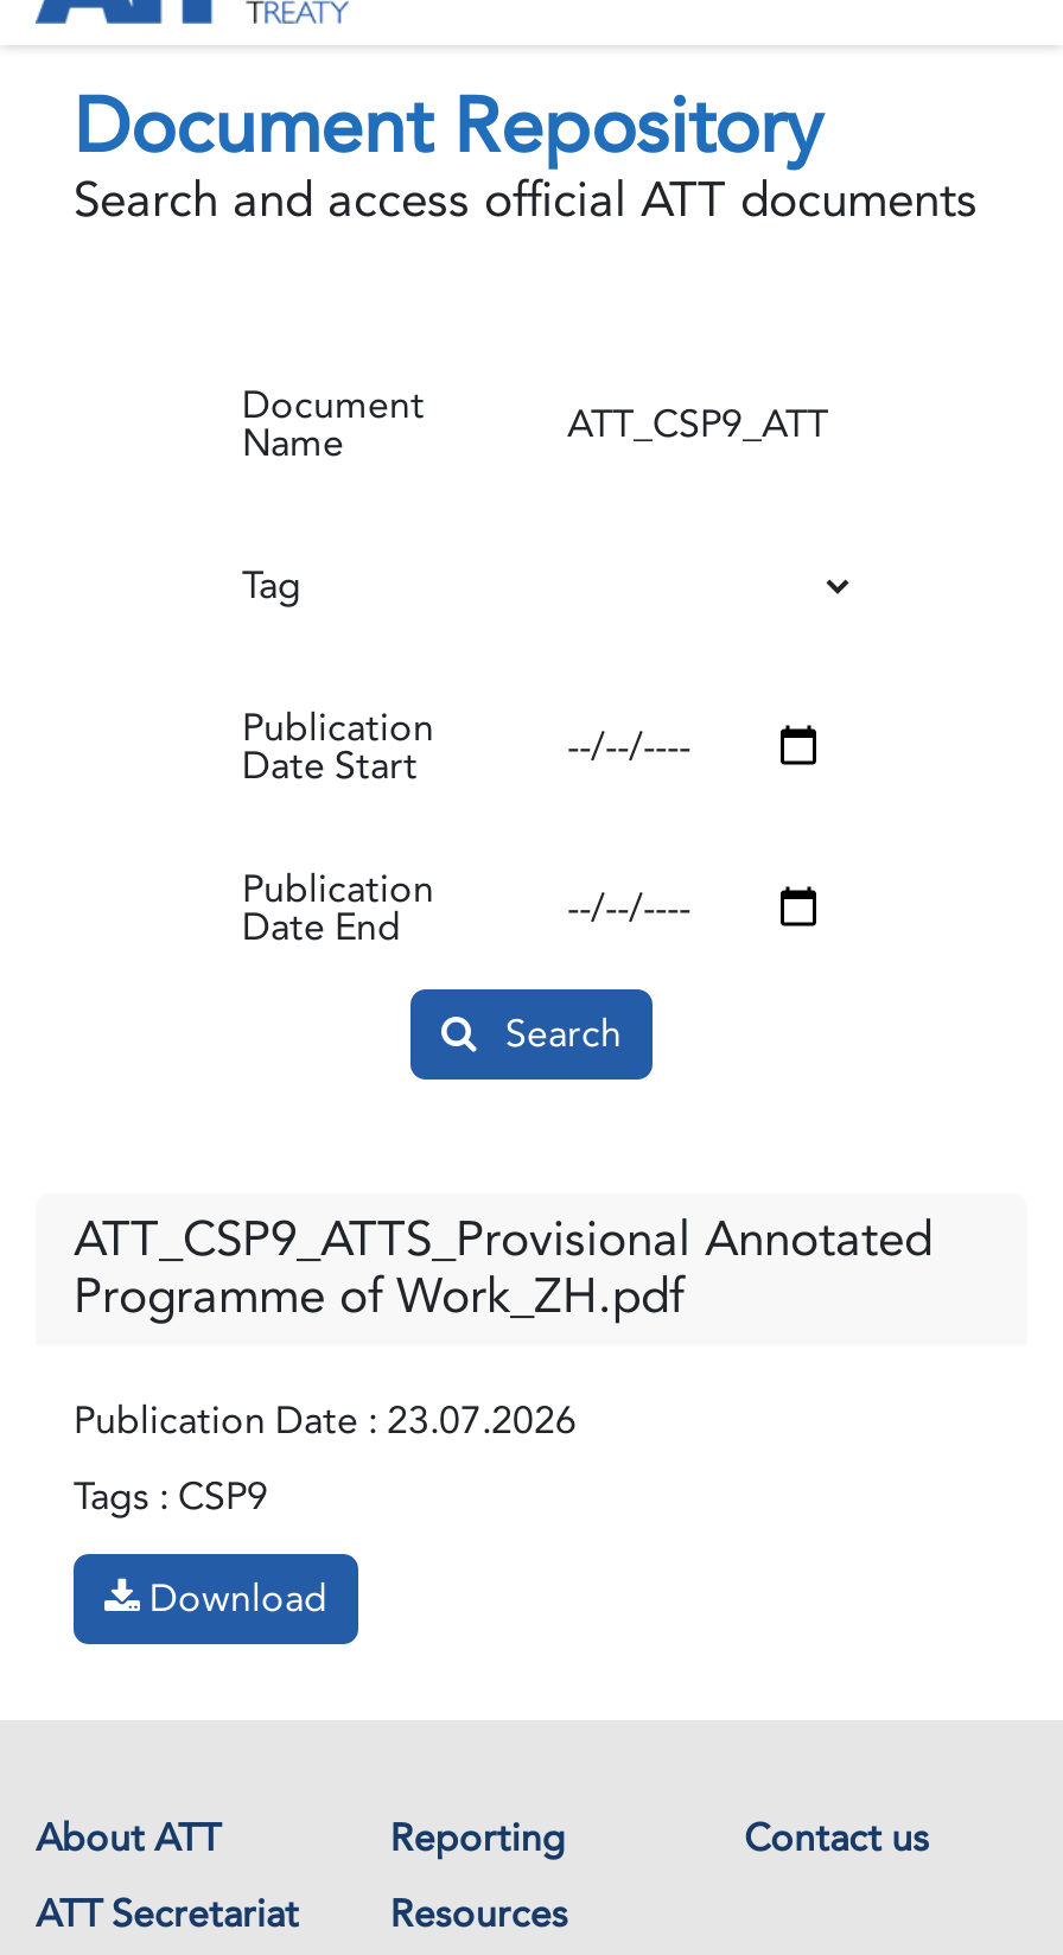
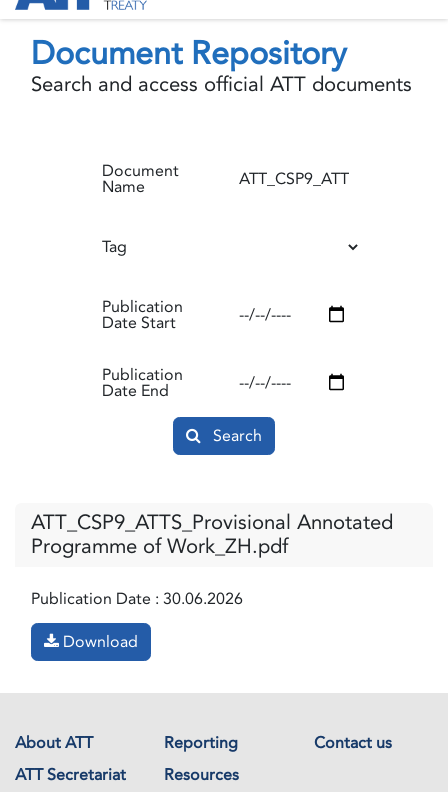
- Publication Date : 23.07.2026
- Tags : CSP9
+ Publication Date : 30.06.2026
